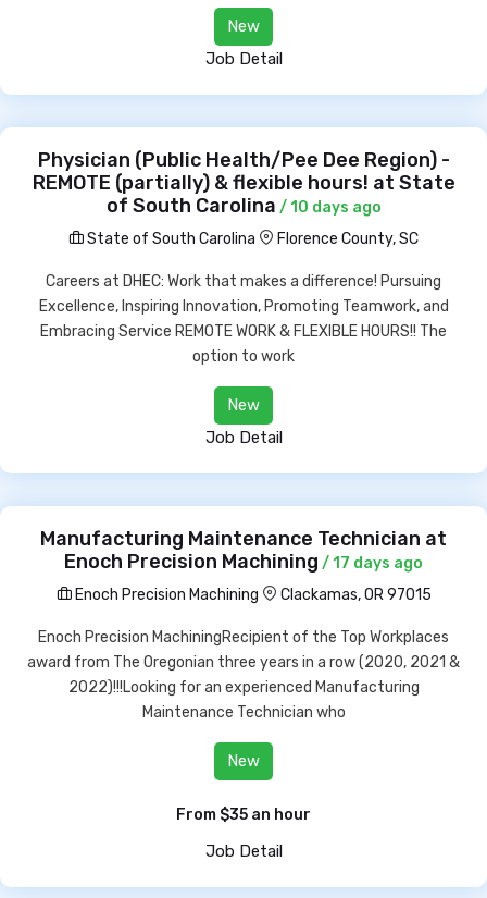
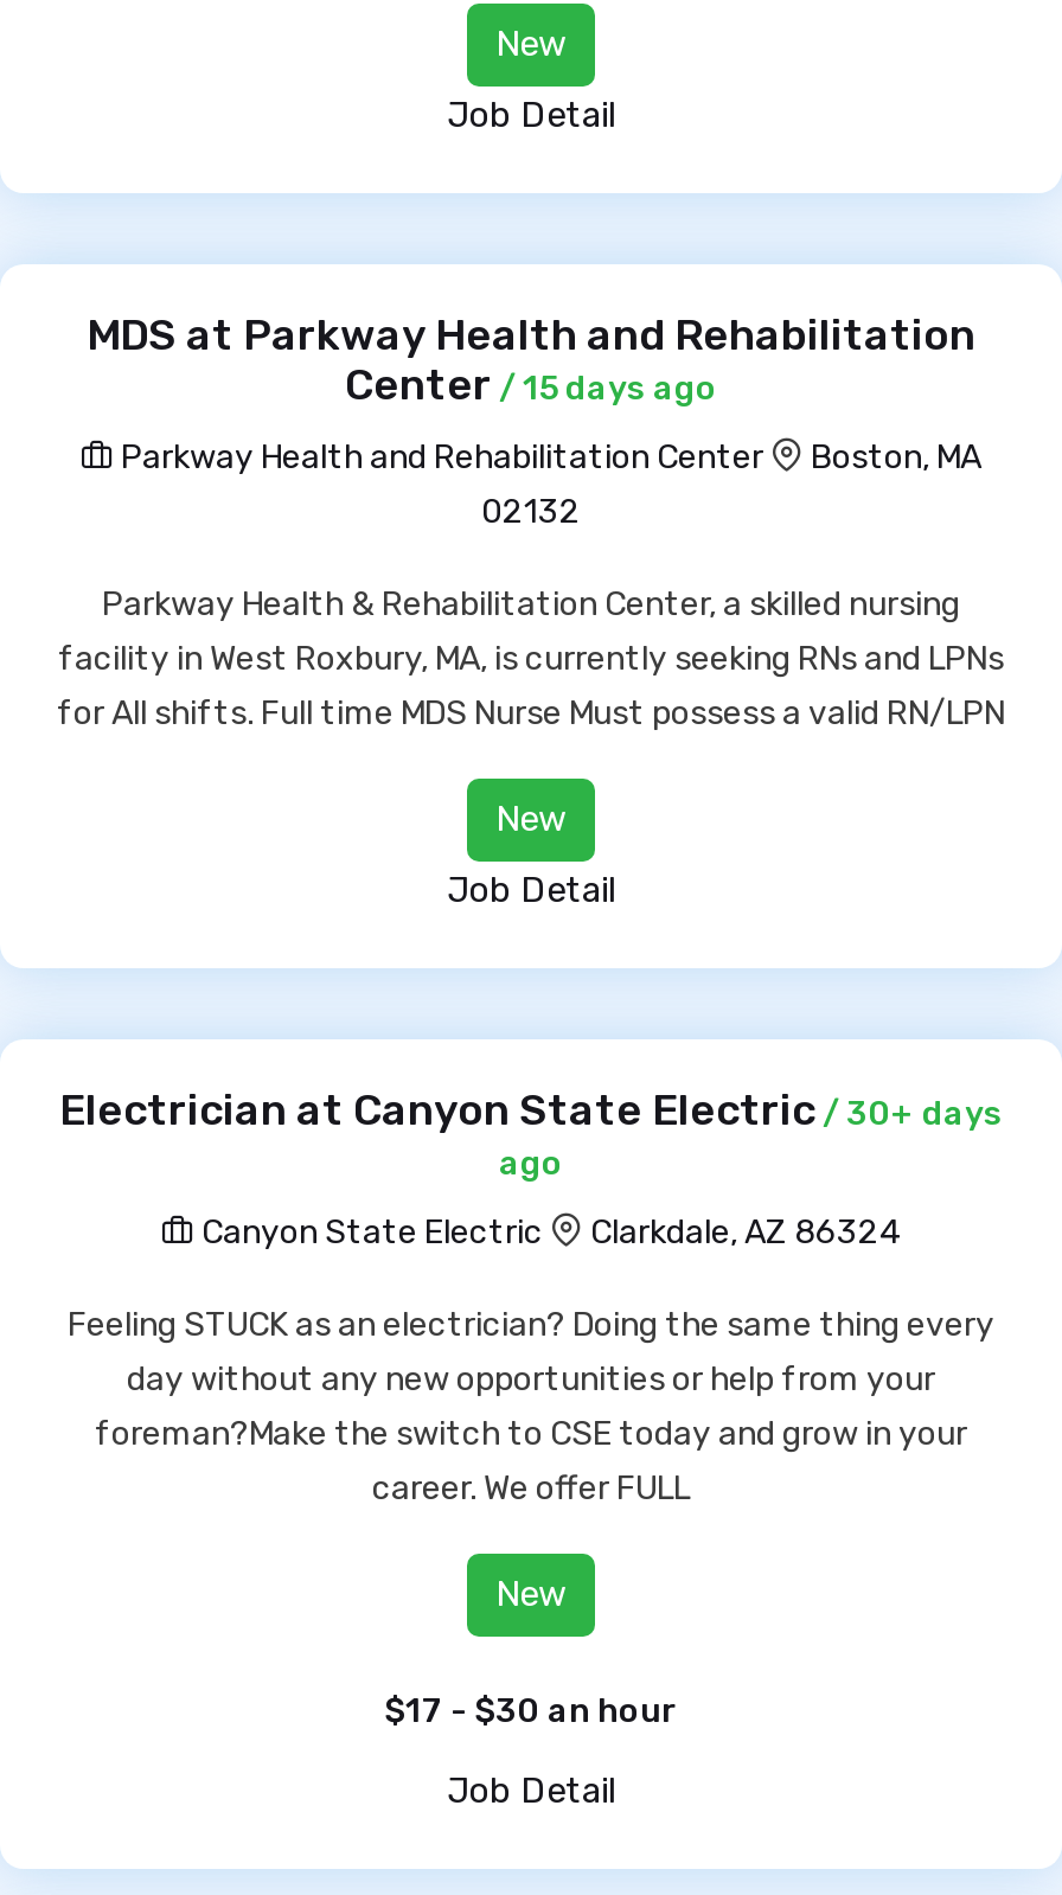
- Physician (Public Health/Pee Dee Region) -
- REMOTE (partially) & flexible hours! at State
- of South Carolina / 10 days ago
+ MDS at Parkway Health and Rehabilitation
+ Center / 15 days ago

- State of South Carolina
- Florence County, SC
+ Parkway Health and Rehabilitation Center
+ Boston, MA
+ 02132

- Careers at DHEC: Work that makes a difference! Pursuing
- Excellence, Inspiring Innovation, Promoting Teamwork, and
- Embracing Service REMOTE WORK & FLEXIBLE HOURS!! The
- option to work
+ Parkway Health & Rehabilitation Center, a skilled nursing
+ facility in West Roxbury, MA, is currently seeking RNs and LPNs
+ for All shifts. Full time MDS Nurse Must possess a valid RN/LPN

- Manufacturing Maintenance Technician at
- Enoch Precision Machining / 17 days ago
+ Electrician at Canyon State Electric / 30+ days
+ ago

- Enoch Precision Machining
- Clackamas, OR 97015
+ Canyon State Electric
+ Clarkdale, AZ 86324

- Enoch Precision MachiningRecipient of the Top Workplaces
- award from The Oregonian three years in a row (2020, 2021 &
- 2022)!!!Looking for an experienced Manufacturing
- Maintenance Technician who
+ Feeling STUCK as an electrician? Doing the same thing every
+ day without any new opportunities or help from your
+ foreman?Make the switch to CSE today and grow in your
+ career. We offer FULL

- From $35 an hour
+ $17 - $30 an hour
